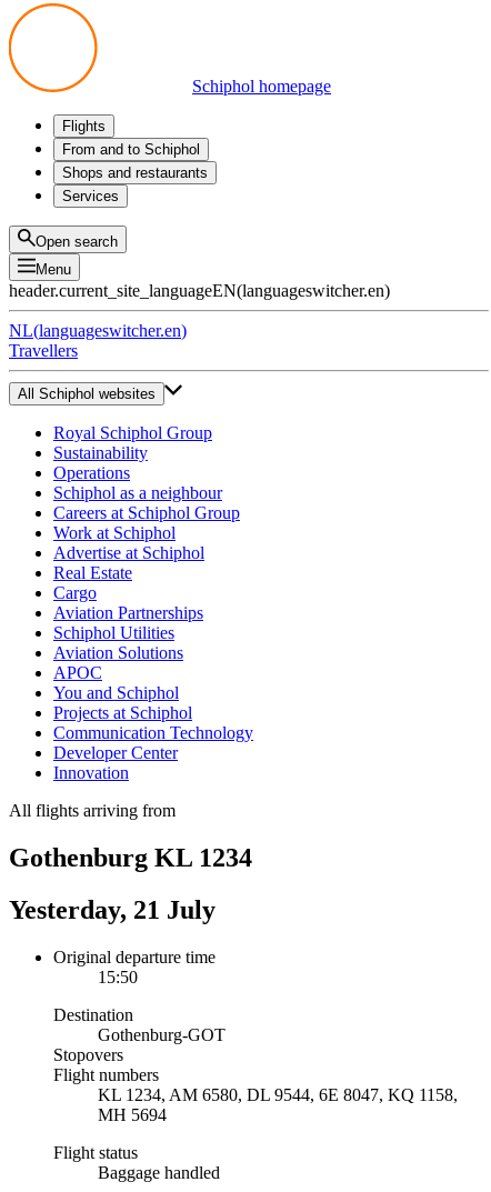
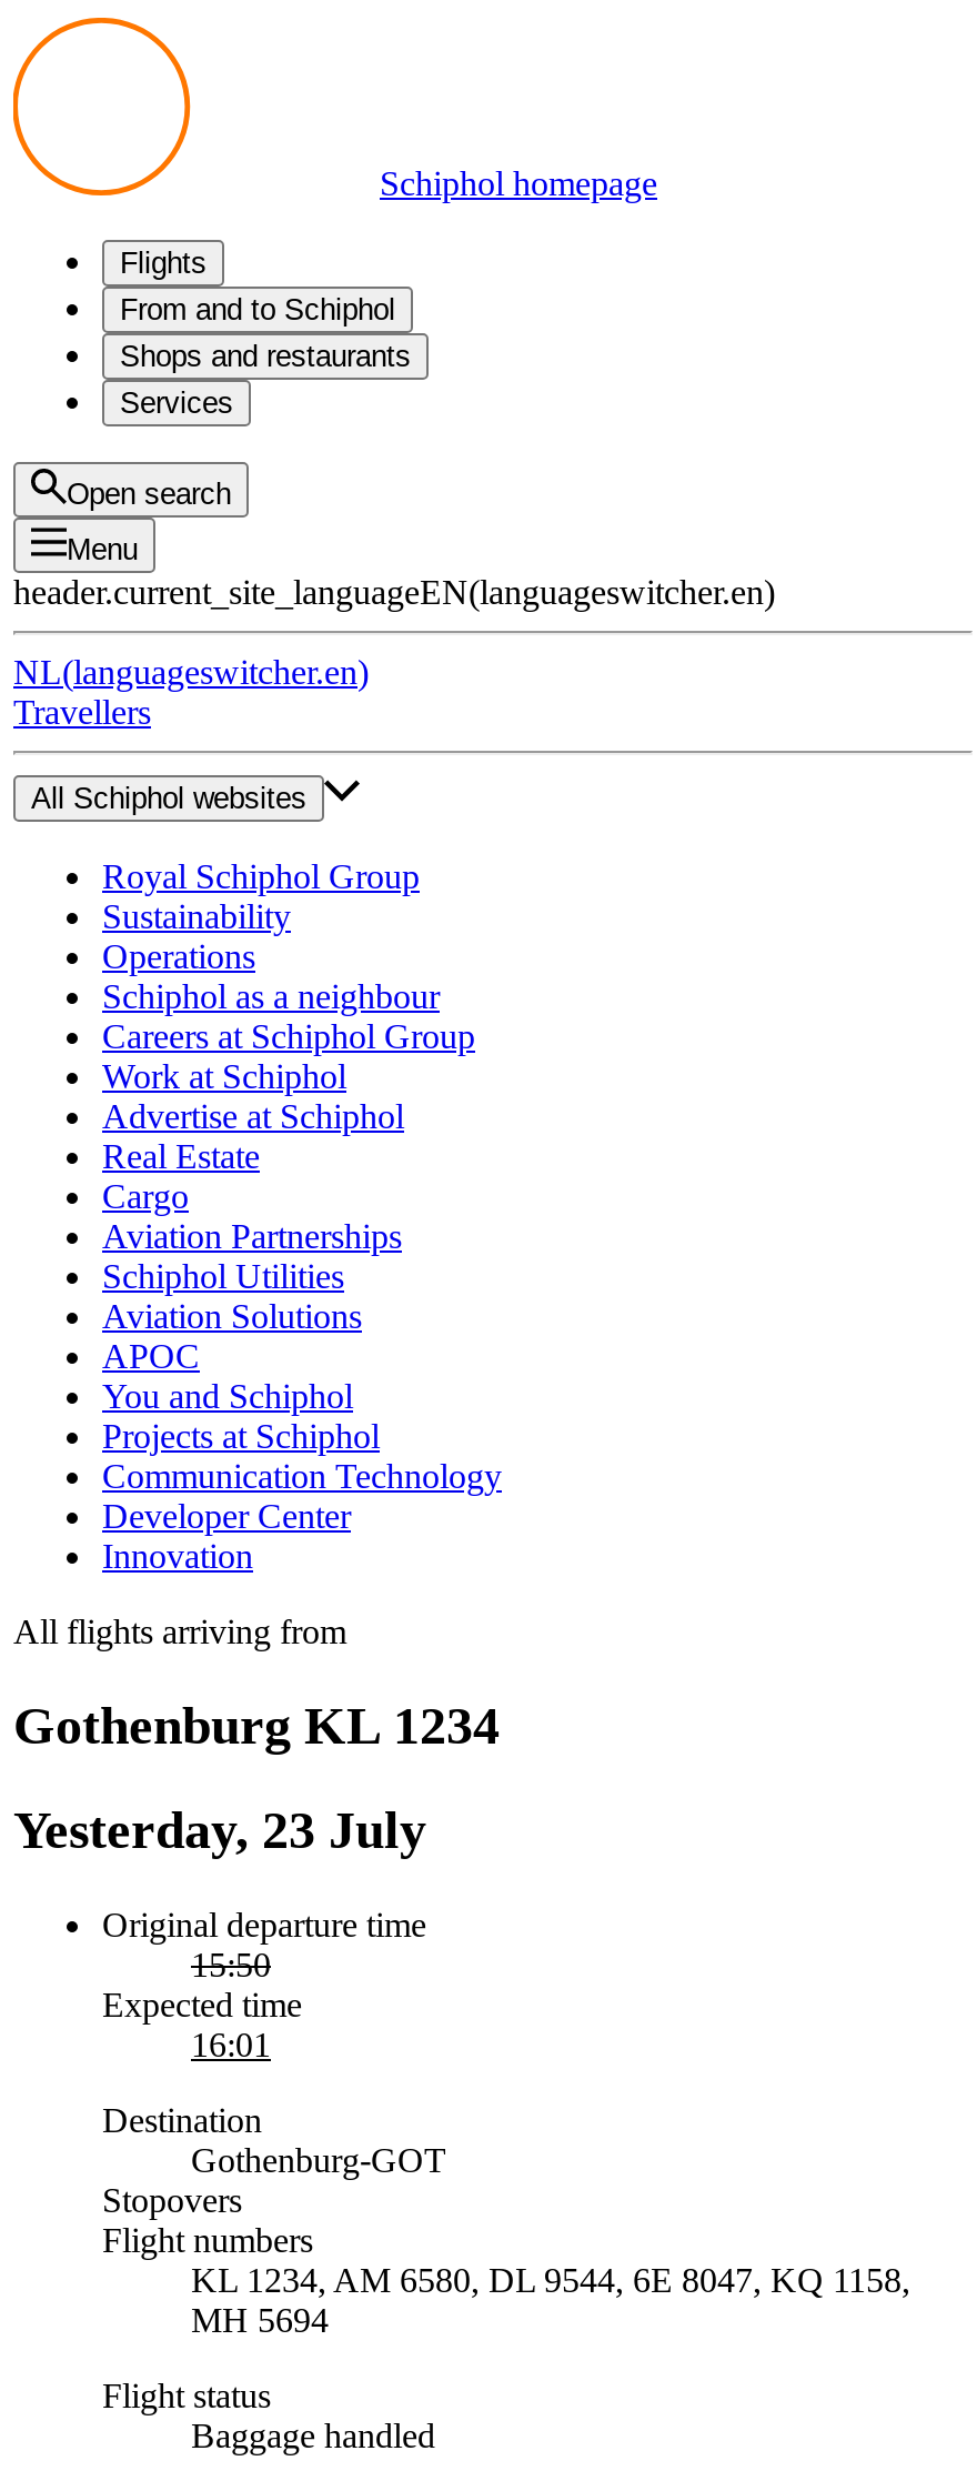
- Yesterday, 21 July
+ Yesterday, 23 July

+ Expected time
+ 16:01
